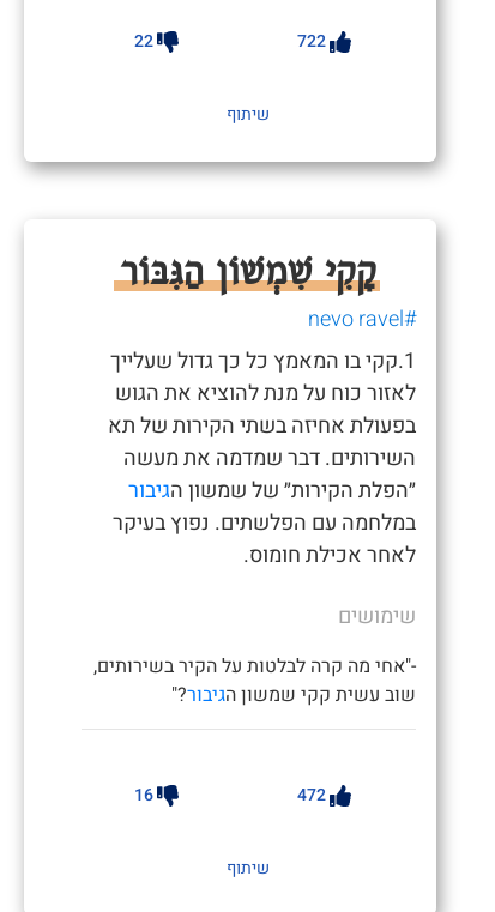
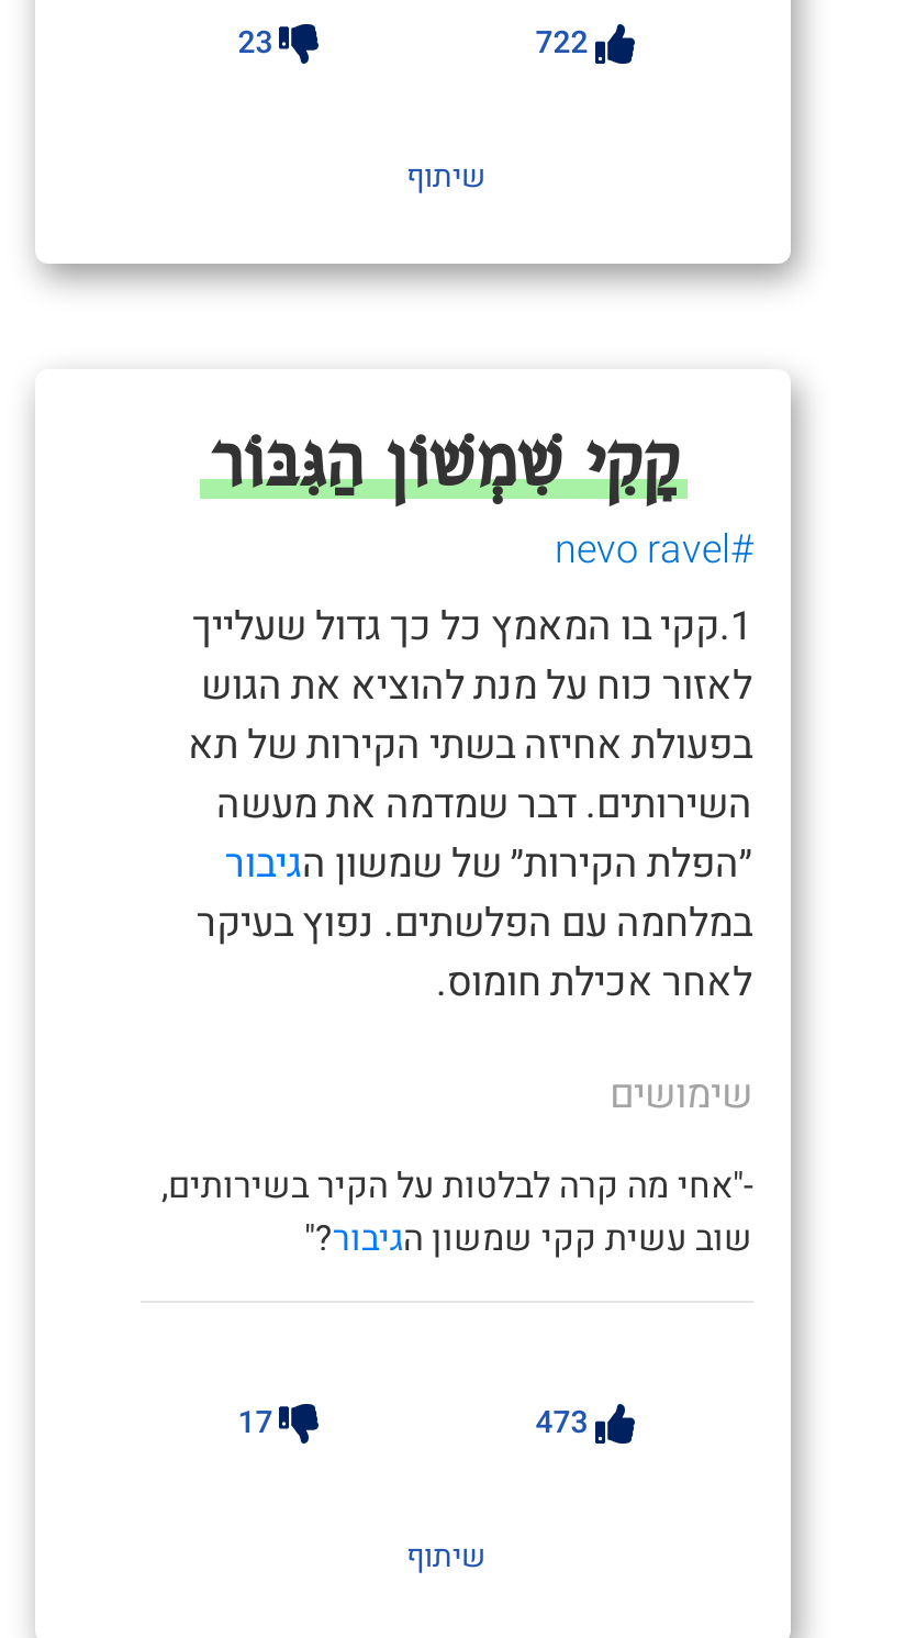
- 22
+ 23

- 16
+ 17

- 472
+ 473
